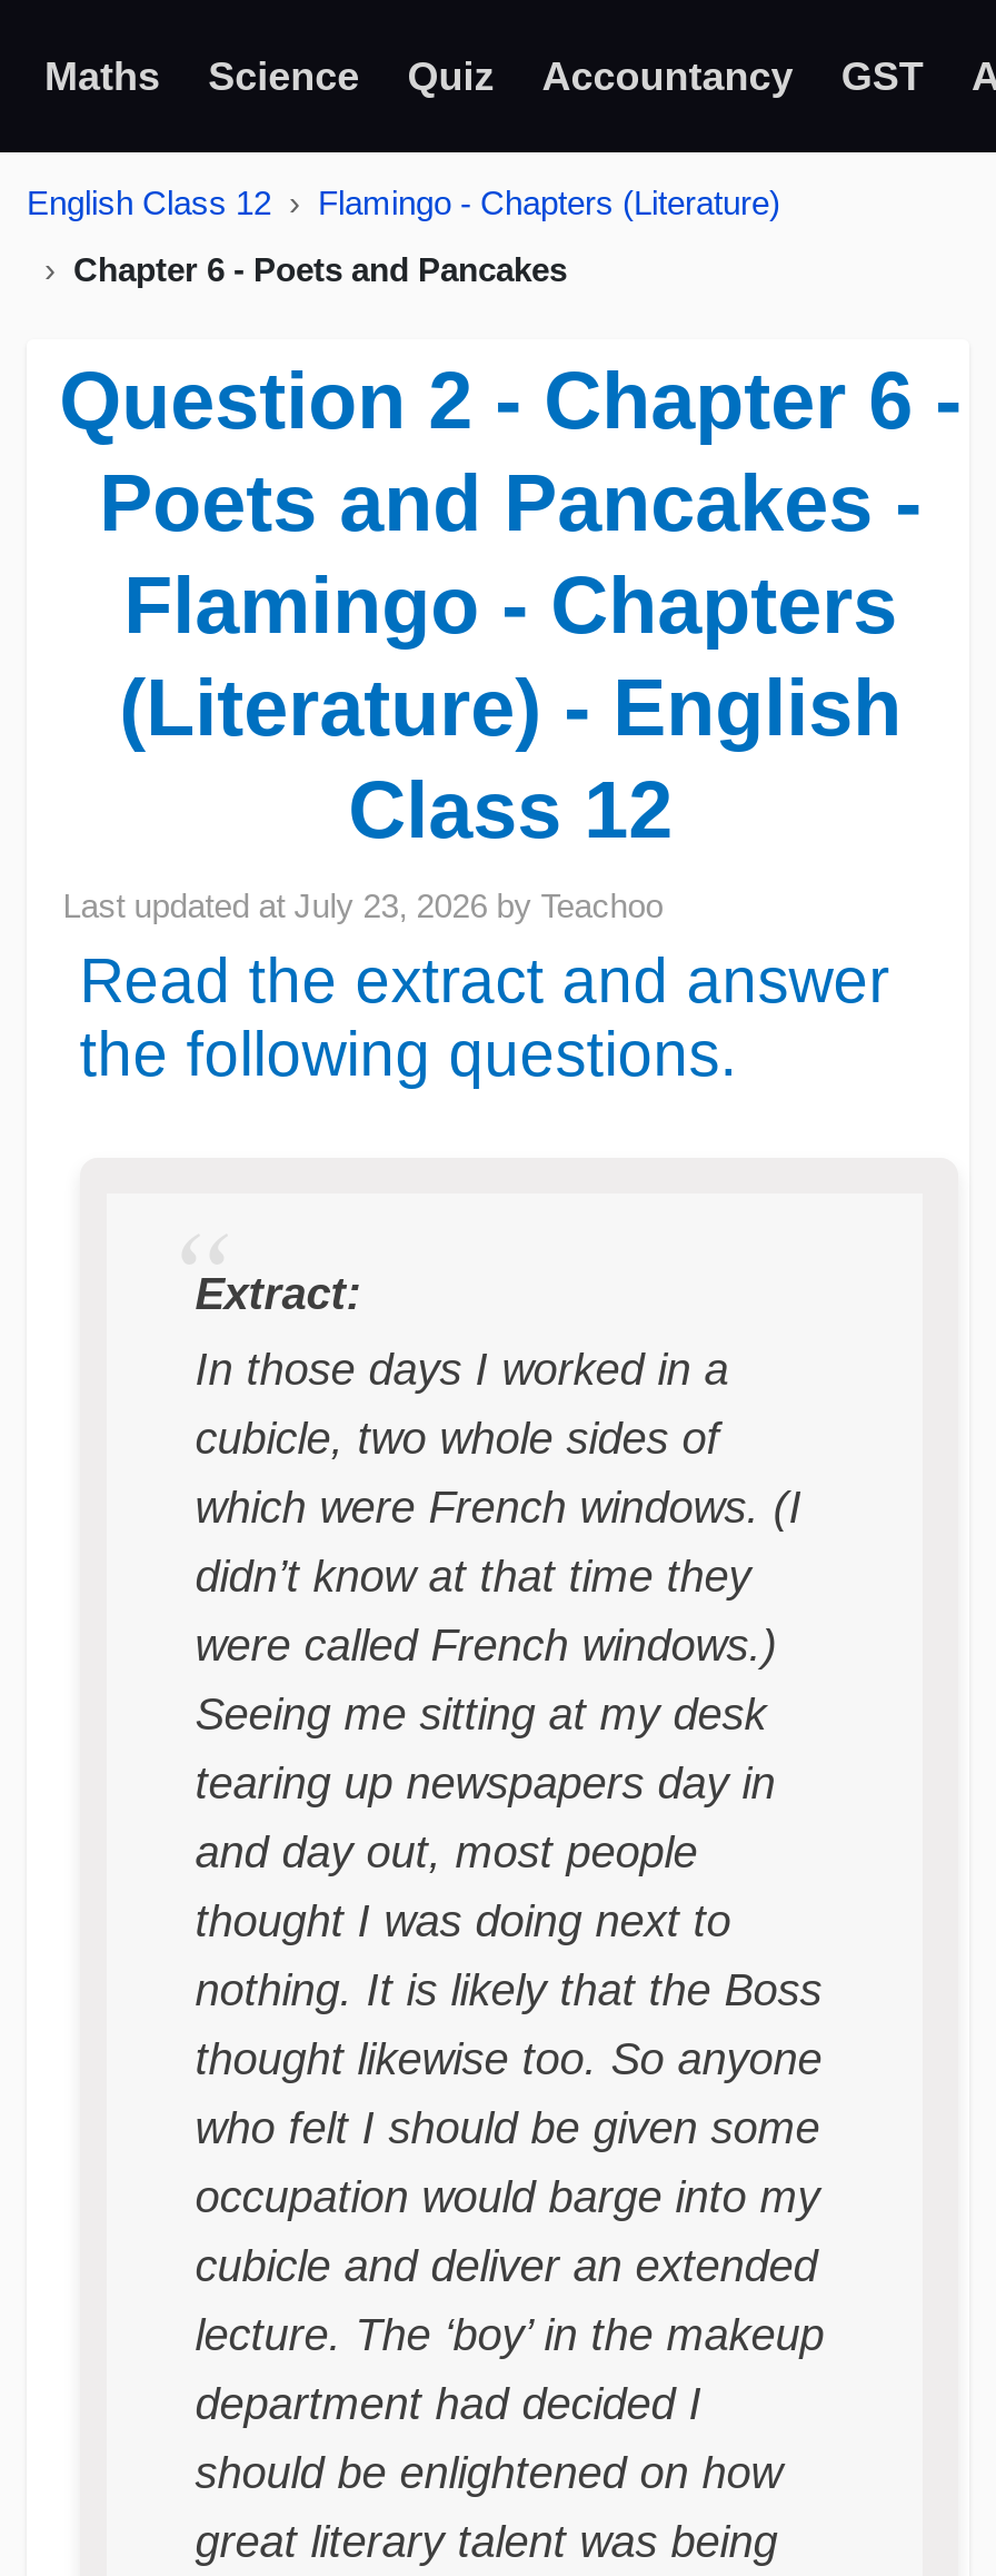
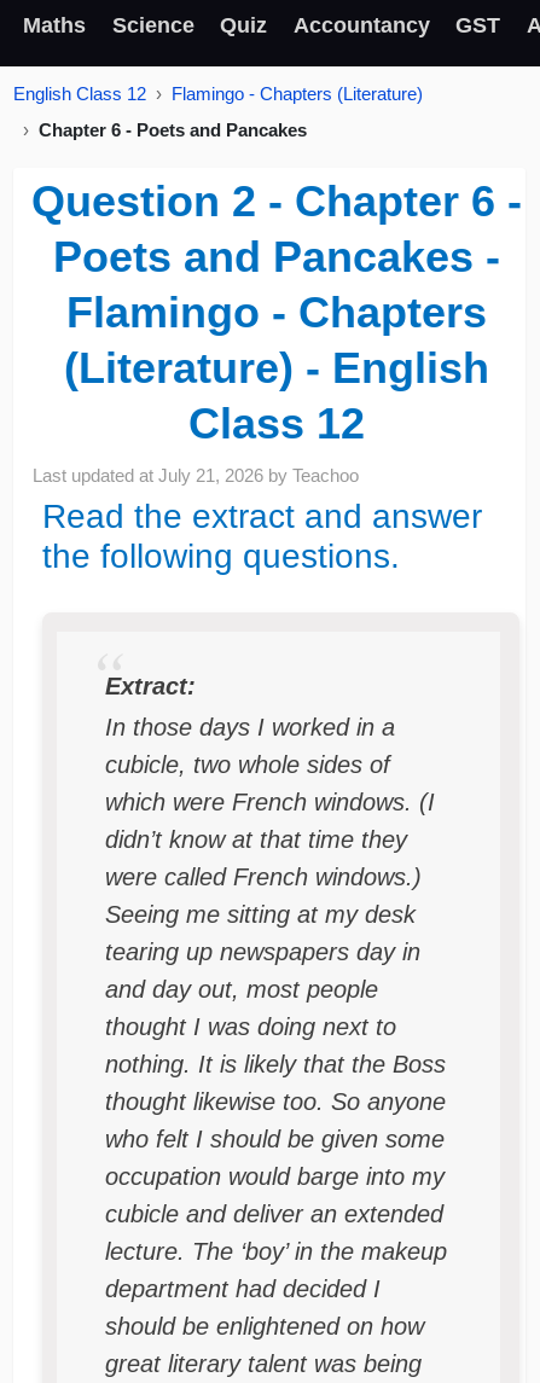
- Last updated at July 23, 2026 by Teachoo
+ Last updated at July 21, 2026 by Teachoo
